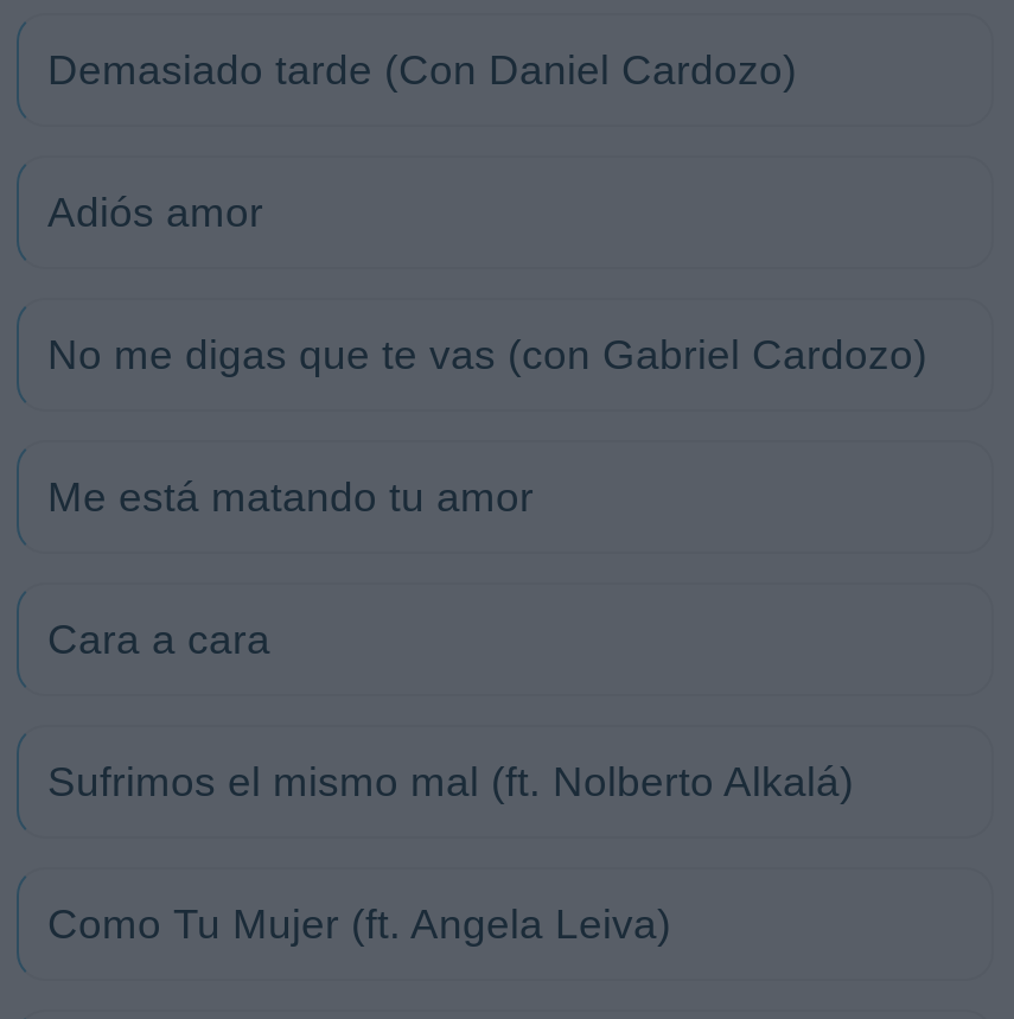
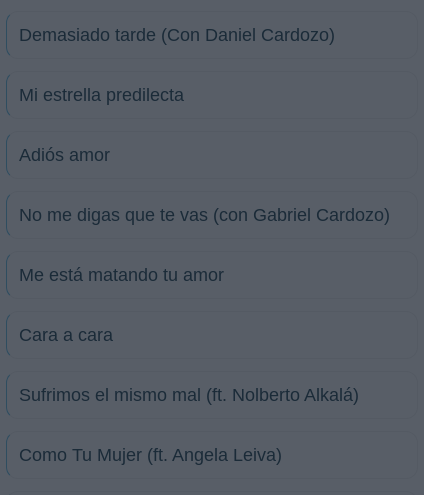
+ Mi estrella predilecta
